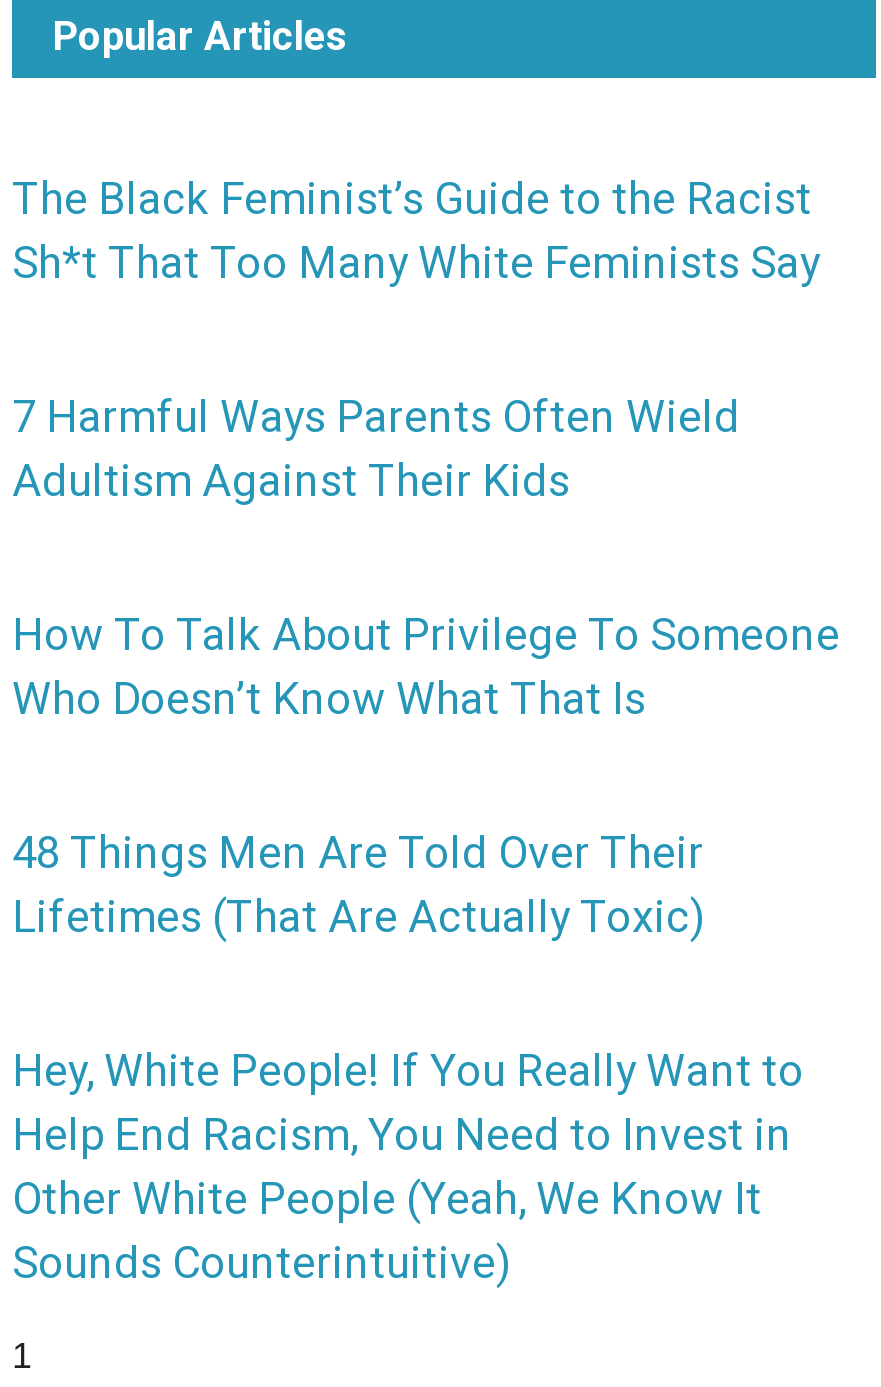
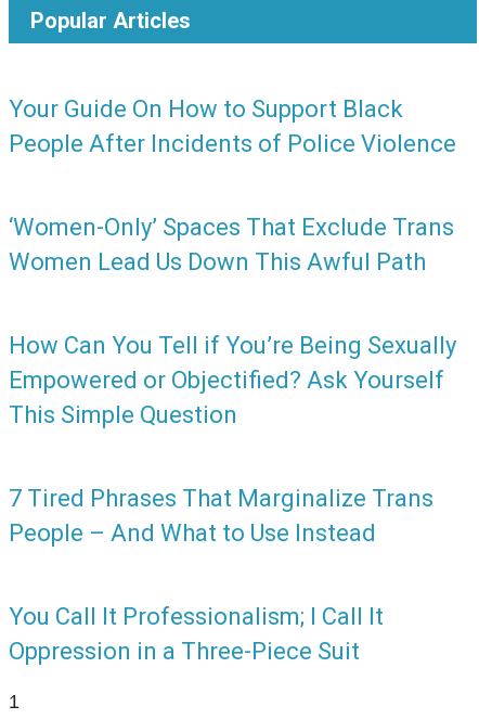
- The Black Feminist’s Guide to the Racist
- Sh*t That Too Many White Feminists Say
+ Your Guide On How to Support Black
+ People After Incidents of Police Violence

- 7 Harmful Ways Parents Often Wield
- Adultism Against Their Kids
+ ‘Women-Only’ Spaces That Exclude Trans
+ Women Lead Us Down This Awful Path

- How To Talk About Privilege To Someone
- Who Doesn’t Know What That Is
+ How Can You Tell if You’re Being Sexually
+ Empowered or Objectified? Ask Yourself
+ This Simple Question

- 48 Things Men Are Told Over Their
- Lifetimes (That Are Actually Toxic)
+ 7 Tired Phrases That Marginalize Trans
+ People – And What to Use Instead

- Hey, White People! If You Really Want to
- Help End Racism, You Need to Invest in
- Other White People (Yeah, We Know It
- Sounds Counterintuitive)
+ You Call It Professionalism; I Call It
+ Oppression in a Three-Piece Suit
